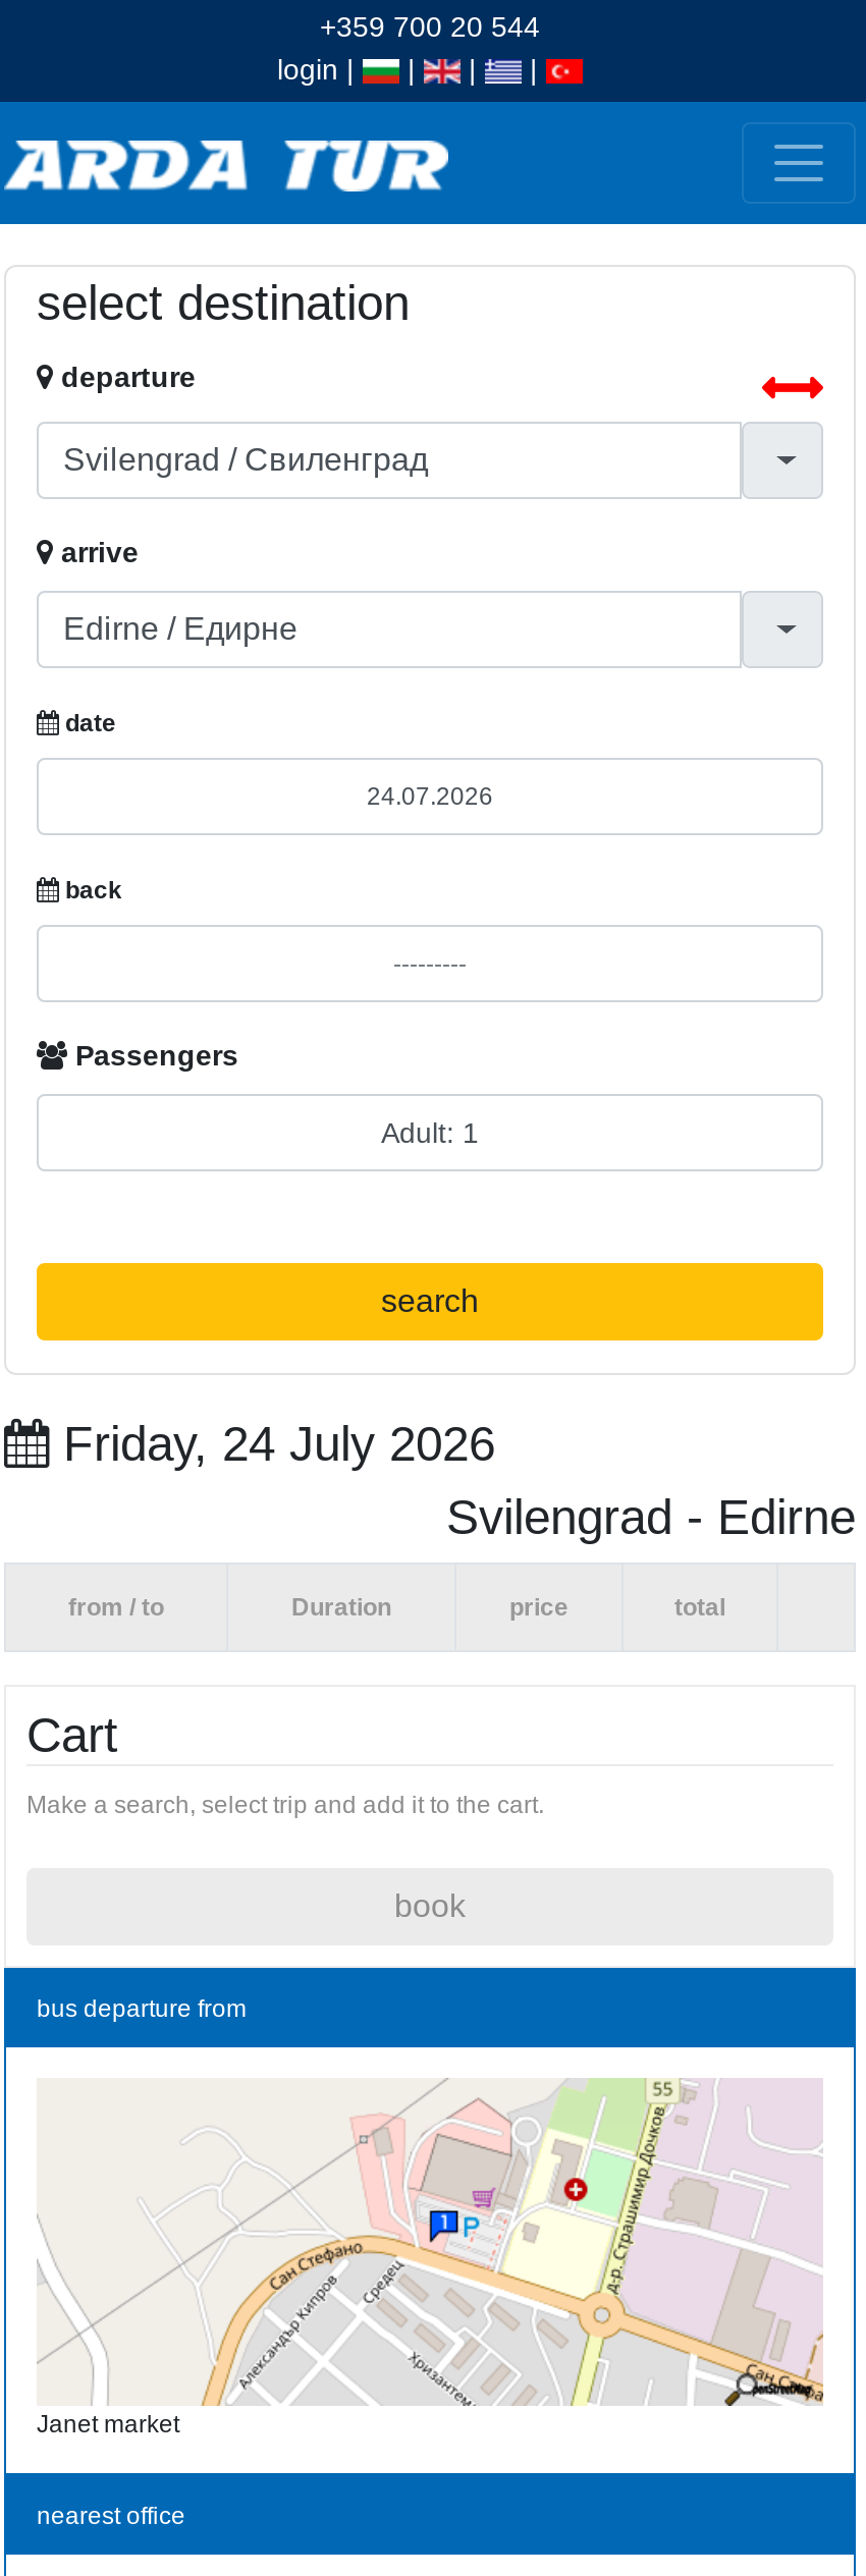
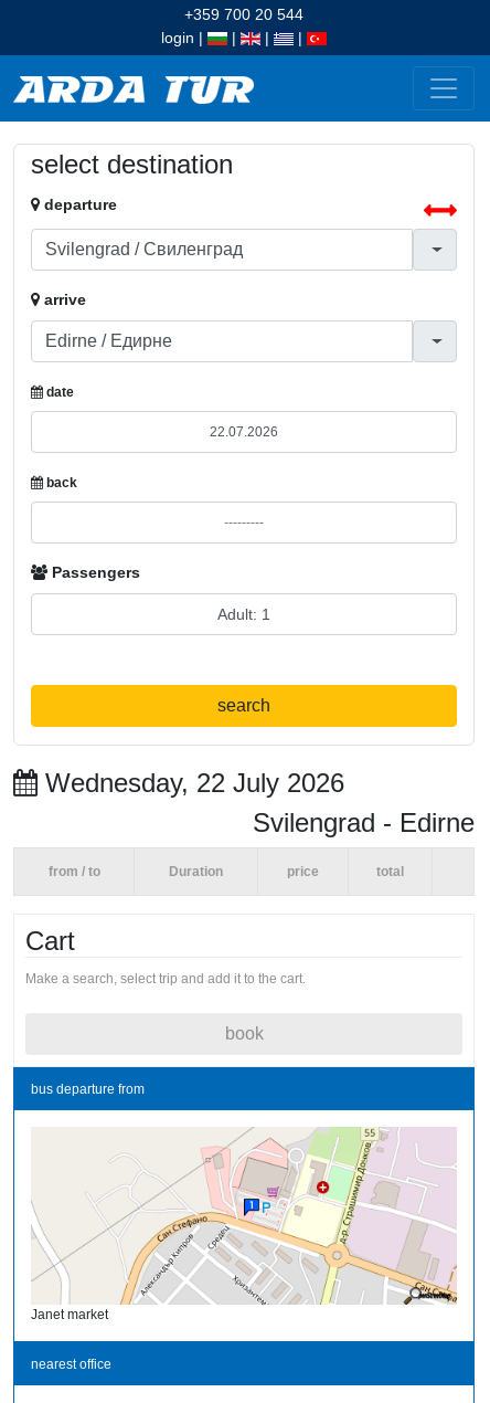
- Friday, 24 July 2026
+ Wednesday, 22 July 2026
